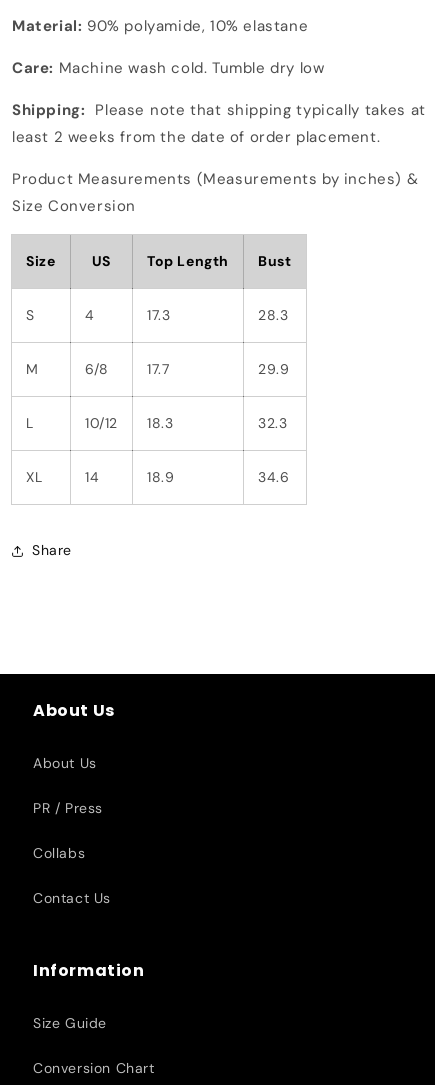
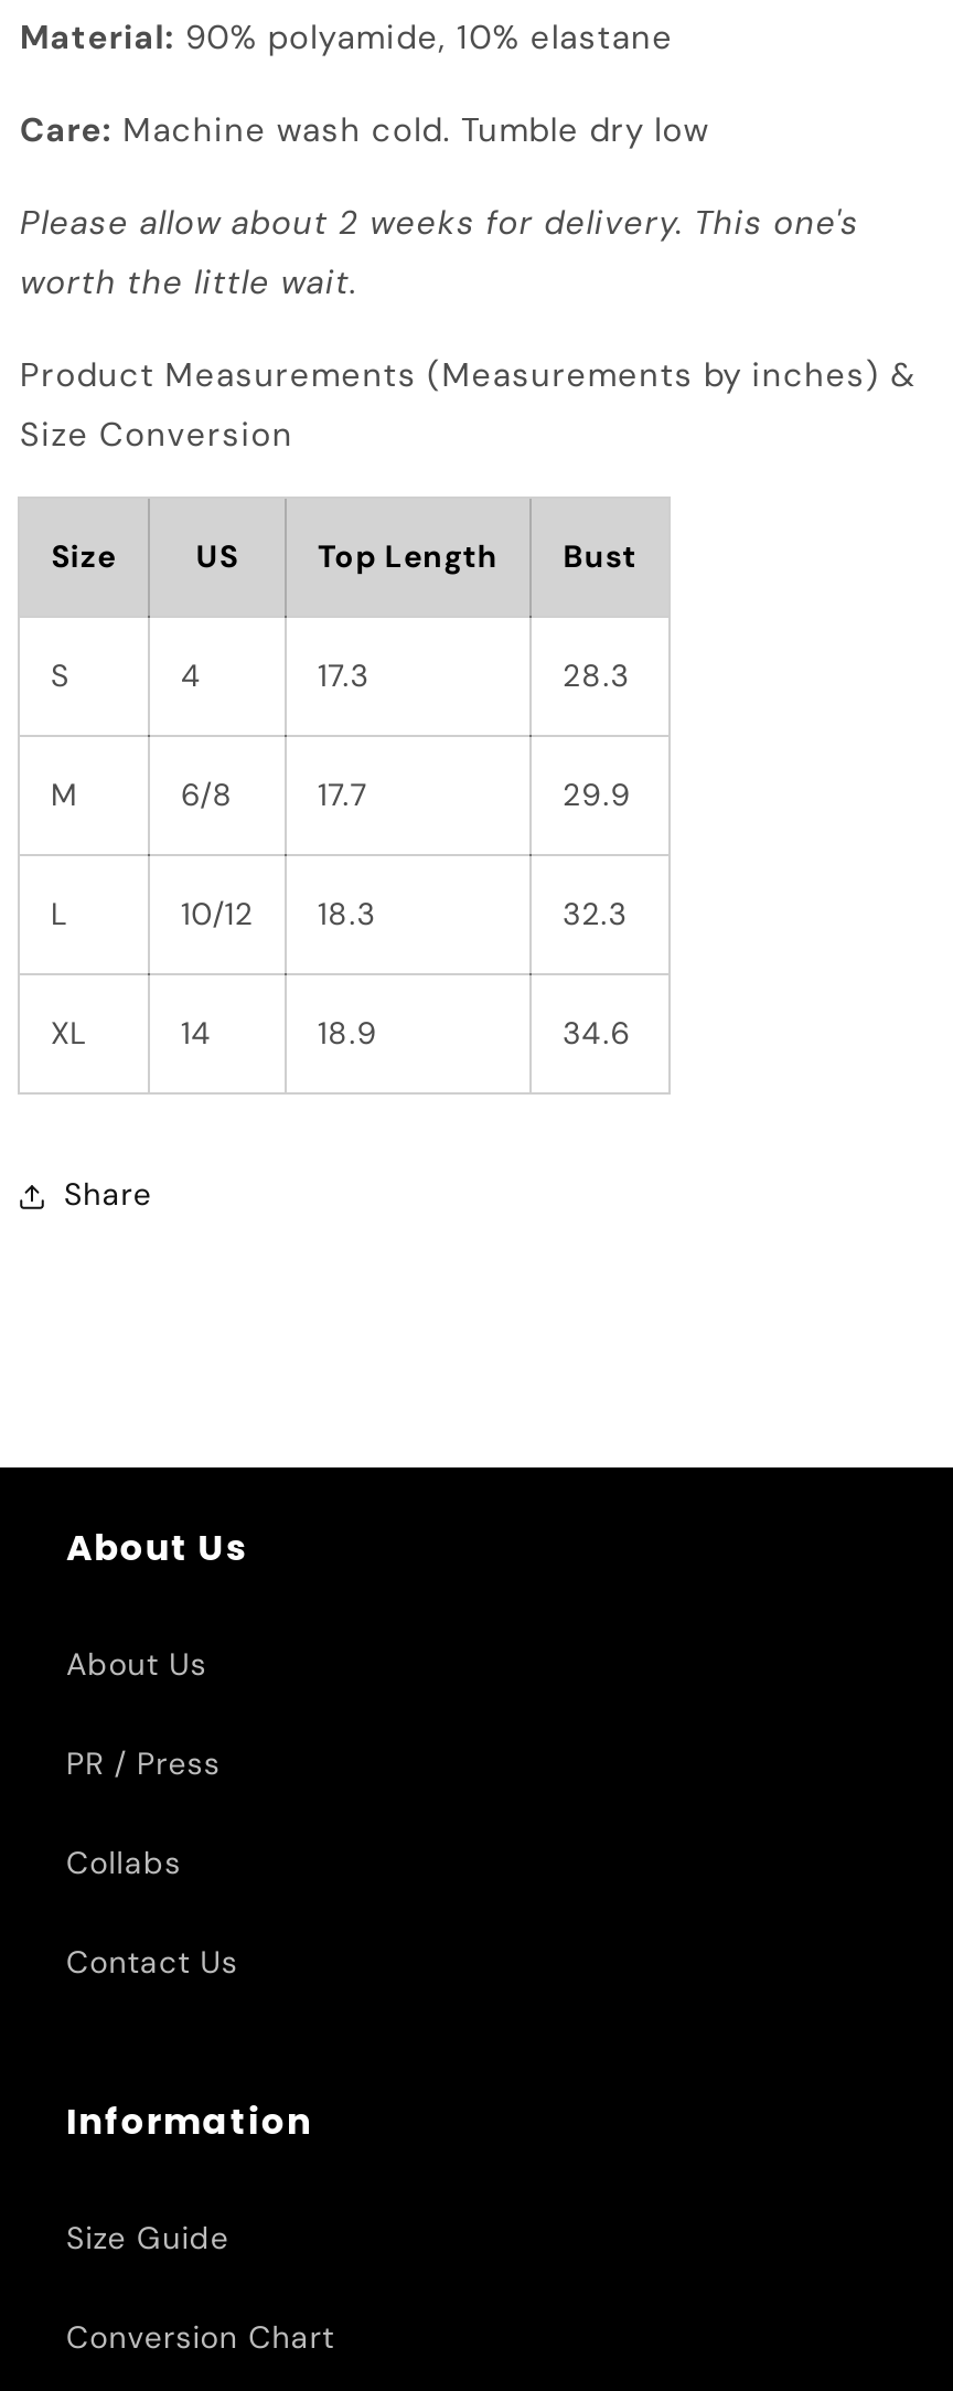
- Shipping: Please note that shipping typically takes at
- least 2 weeks from the date of order placement.
+ Please allow about 2 weeks for delivery. This one's
+ worth the little wait.
